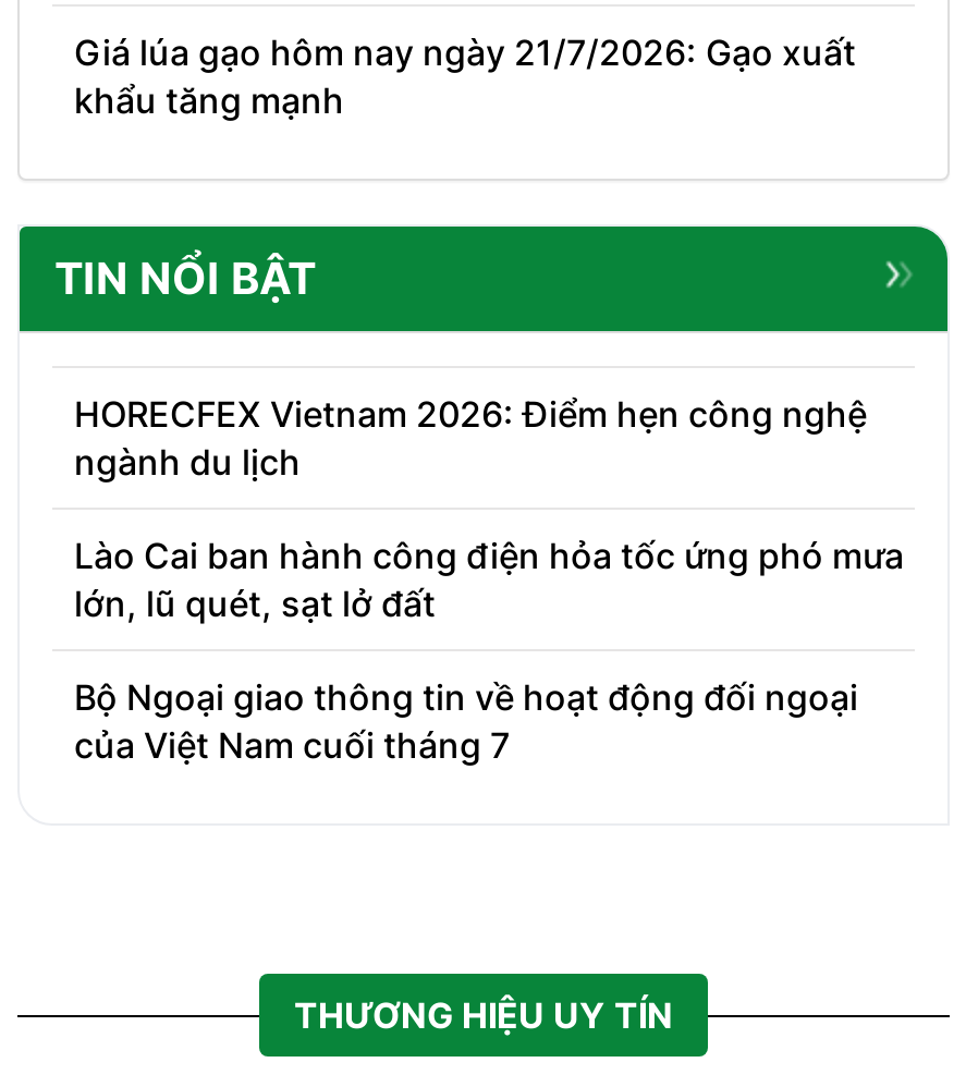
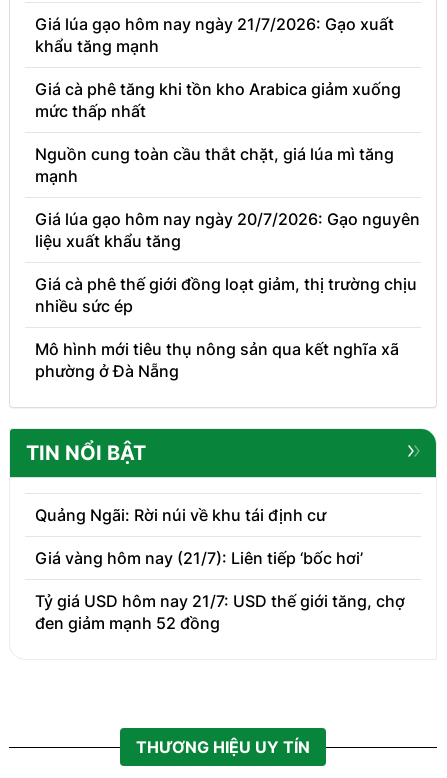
+ Giá cà phê tăng khi tồn kho Arabica giảm xuống
+ mức thấp nhất
+ Nguồn cung toàn cầu thắt chặt, giá lúa mì tăng
+ mạnh
+ Giá lúa gạo hôm nay ngày 20/7/2026: Gạo nguyên
+ liệu xuất khẩu tăng
+ Giá cà phê thế giới đồng loạt giảm, thị trường chịu
+ nhiều sức ép
+ Mô hình mới tiêu thụ nông sản qua kết nghĩa xã
+ phường ở Đà Nẵng

moved down: TIN NỔI BẬT

- HORECFEX Vietnam 2026: Điểm hẹn công nghệ
- ngành du lịch
+ Quảng Ngãi: Rời núi về khu tái định cư

- Lào Cai ban hành công điện hỏa tốc ứng phó mưa
- lớn, lũ quét, sạt lở đất
+ Giá vàng hôm nay (21/7): Liên tiếp ‘bốc hơi’

- Bộ Ngoại giao thông tin về hoạt động đối ngoại
- của Việt Nam cuối tháng 7
+ Tỷ giá USD hôm nay 21/7: USD thế giới tăng, chợ
+ đen giảm mạnh 52 đồng
